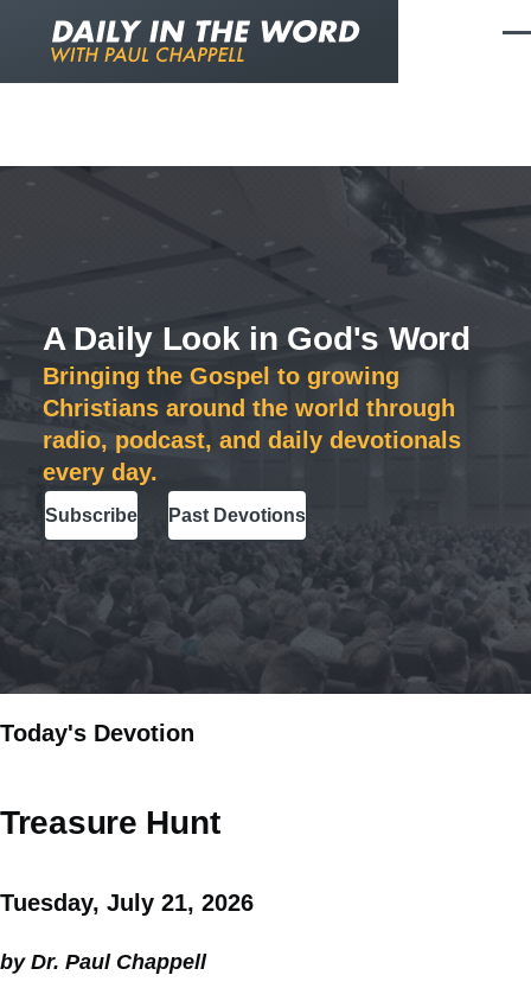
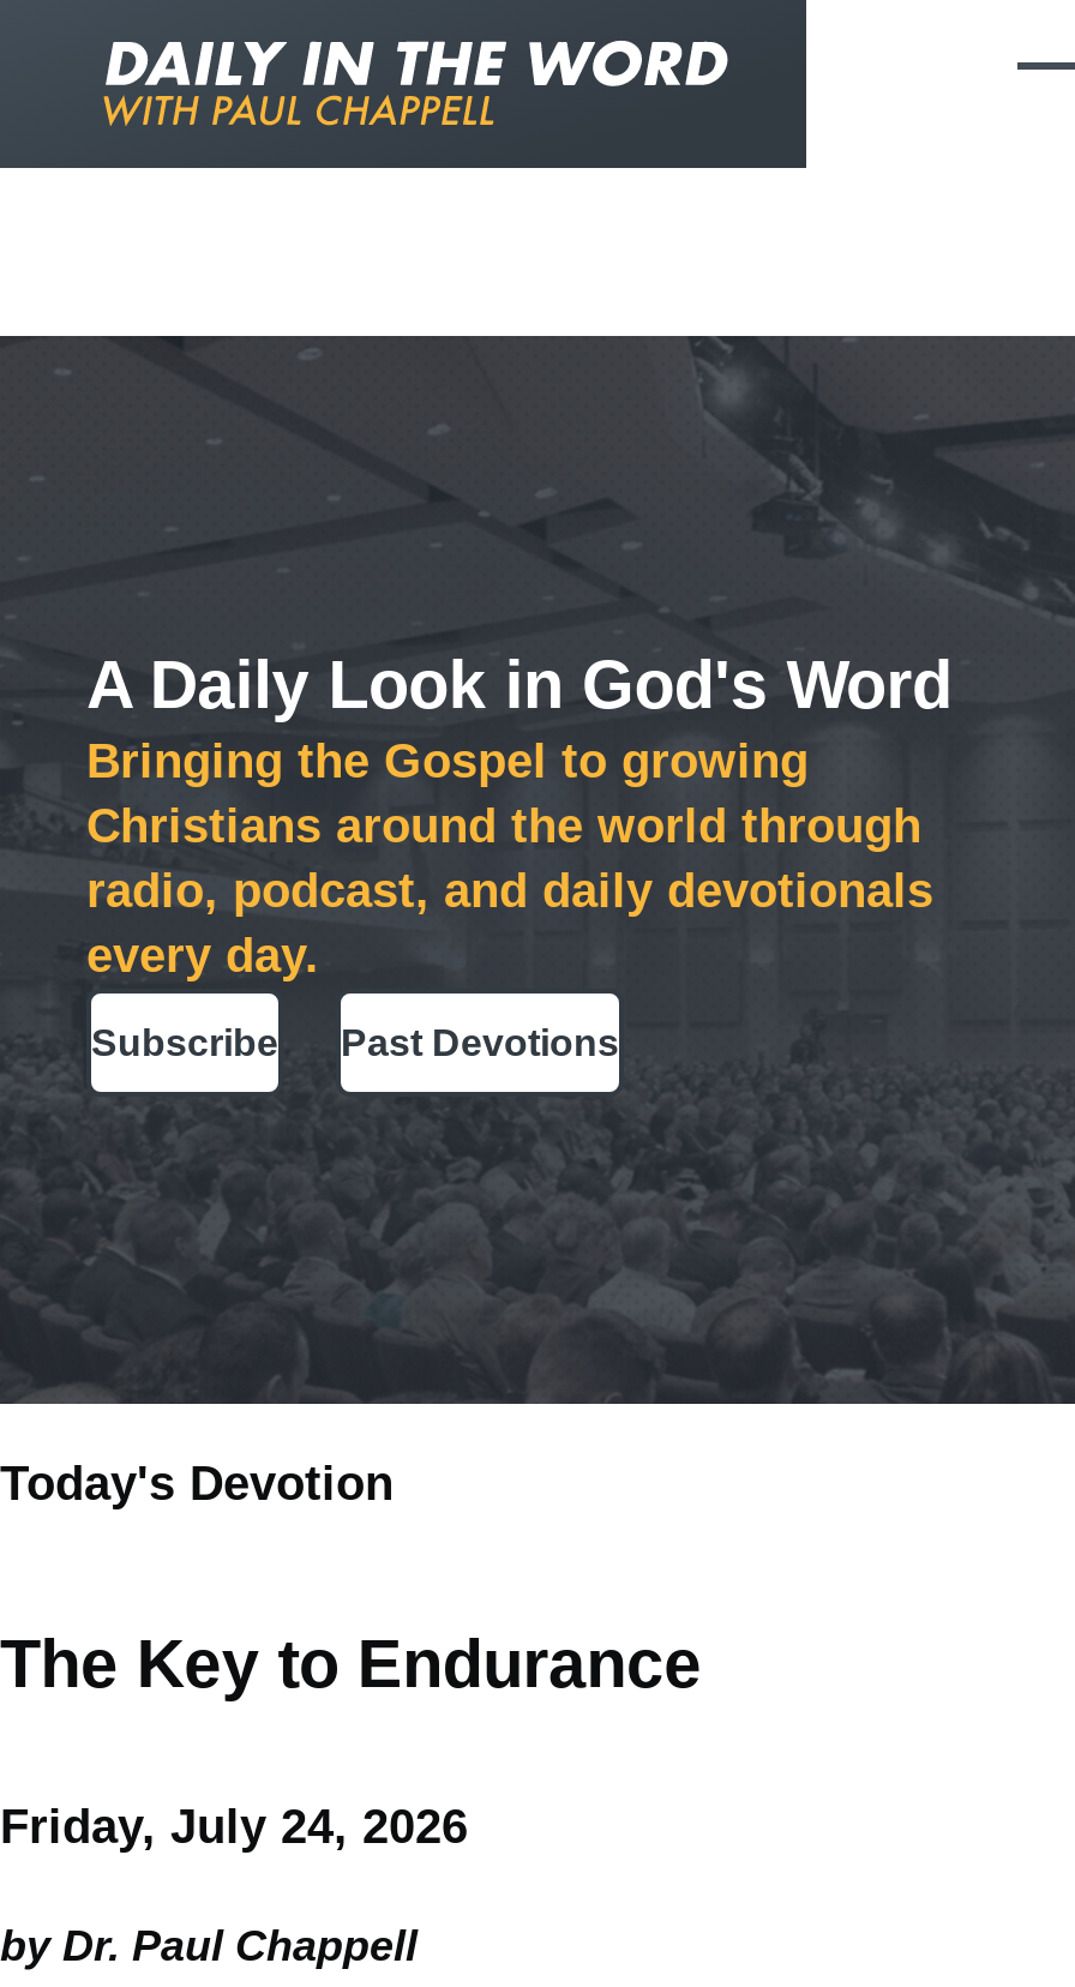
- Treasure Hunt
+ The Key to Endurance

- Tuesday, July 21, 2026
+ Friday, July 24, 2026
